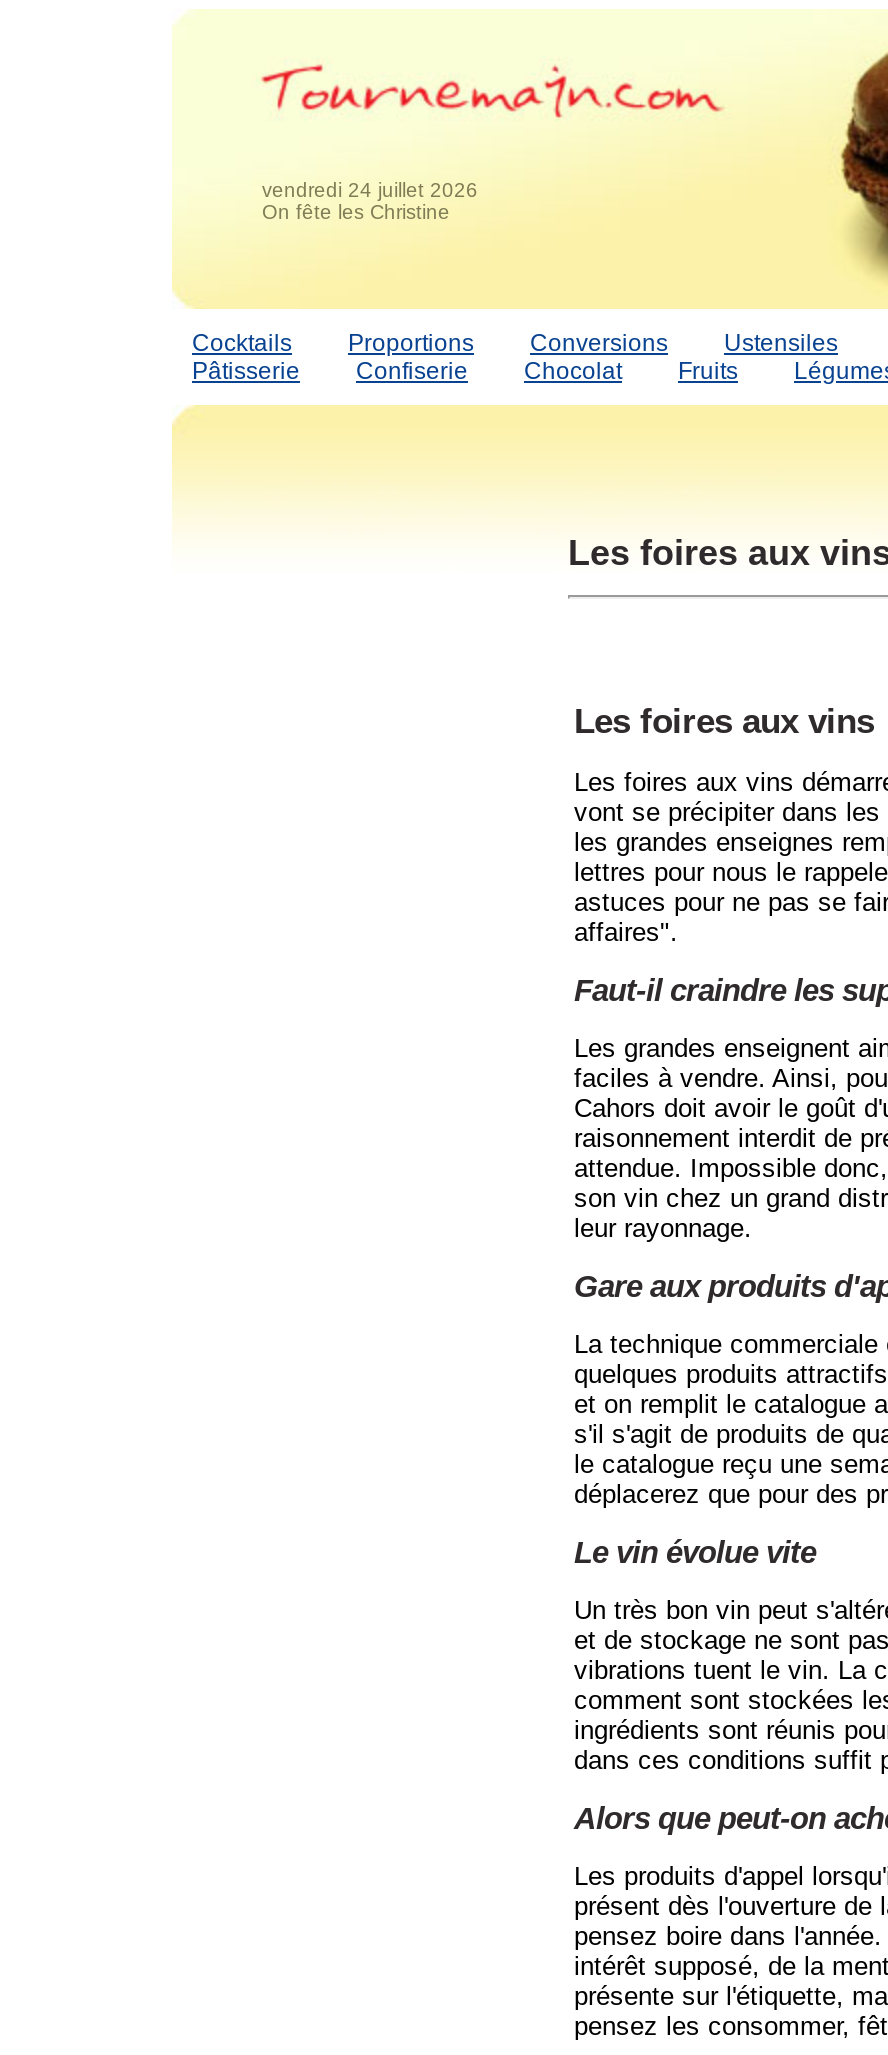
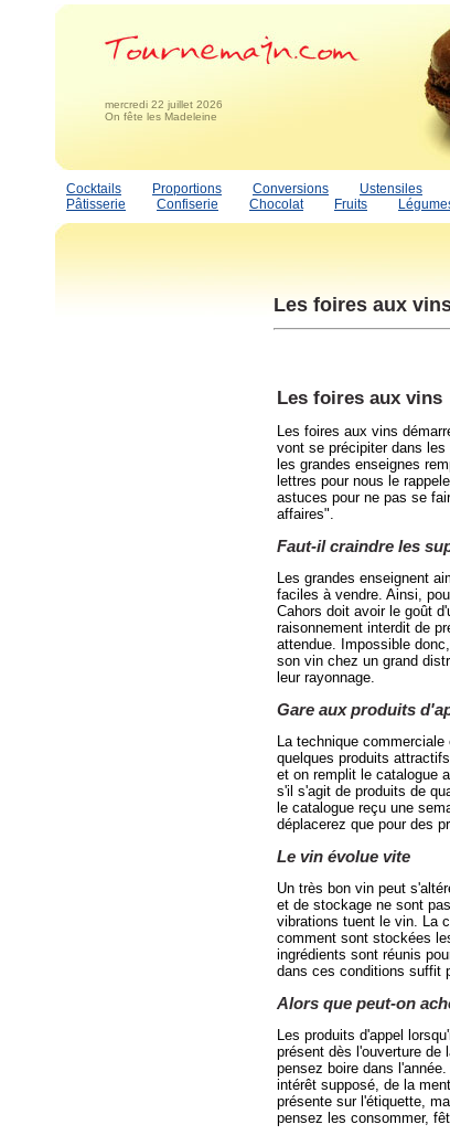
- vendredi 24 juillet 2026
+ mercredi 22 juillet 2026

- On fête les Christine
+ On fête les Madeleine
